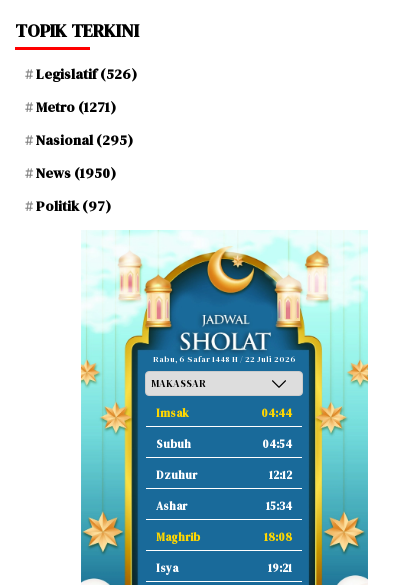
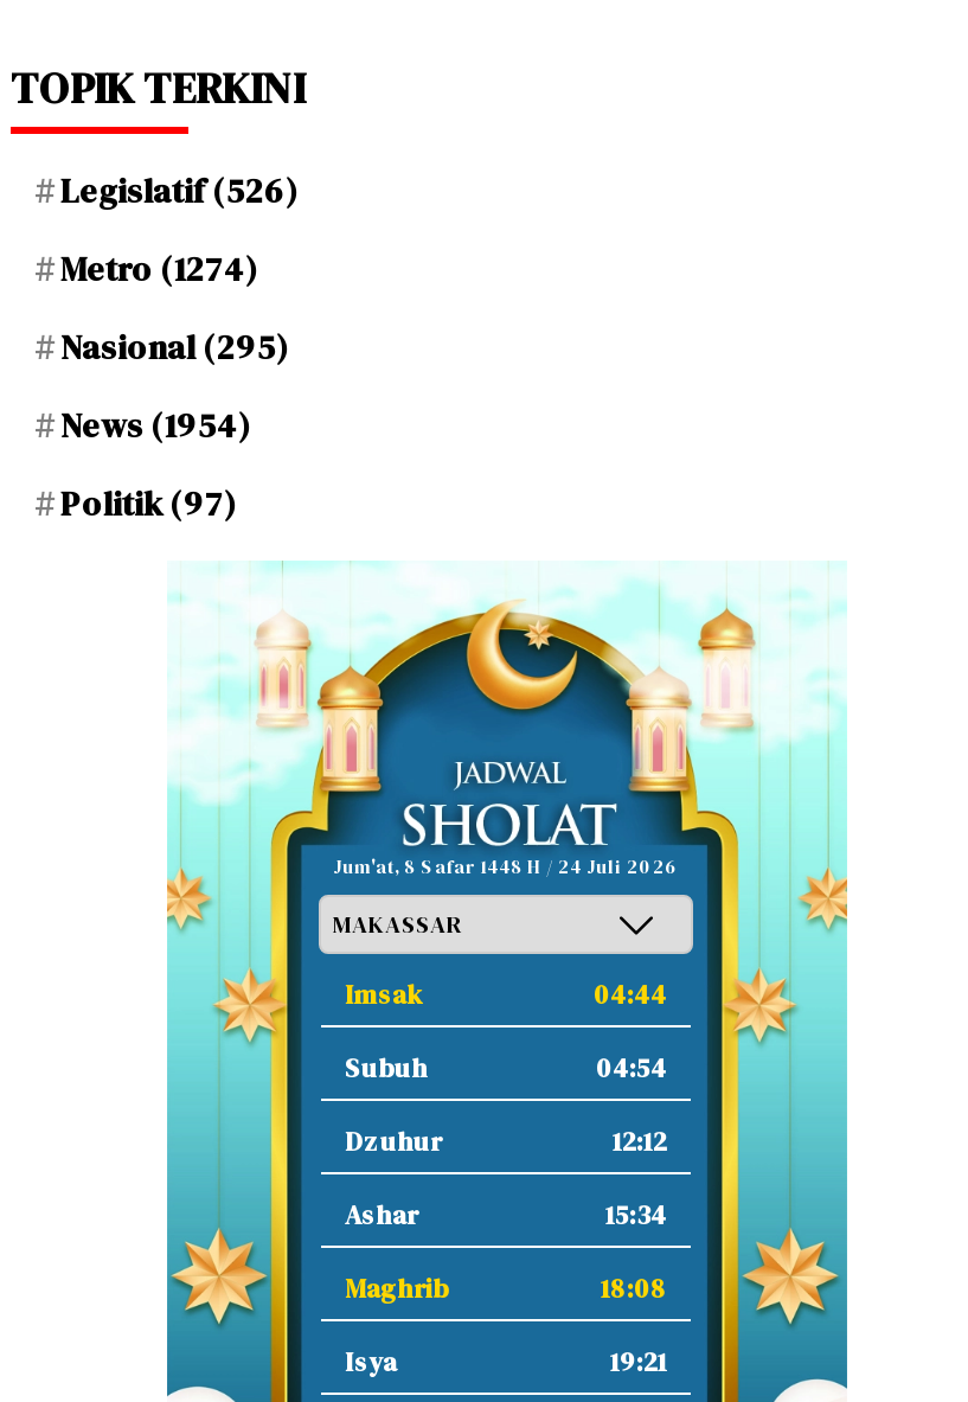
- Metro (1271)
+ Metro (1274)

- News (1950)
+ News (1954)

- Rabu, 6 Safar 1448 H / 22 Juli 2026
+ Jum'at, 8 Safar 1448 H / 24 Juli 2026
